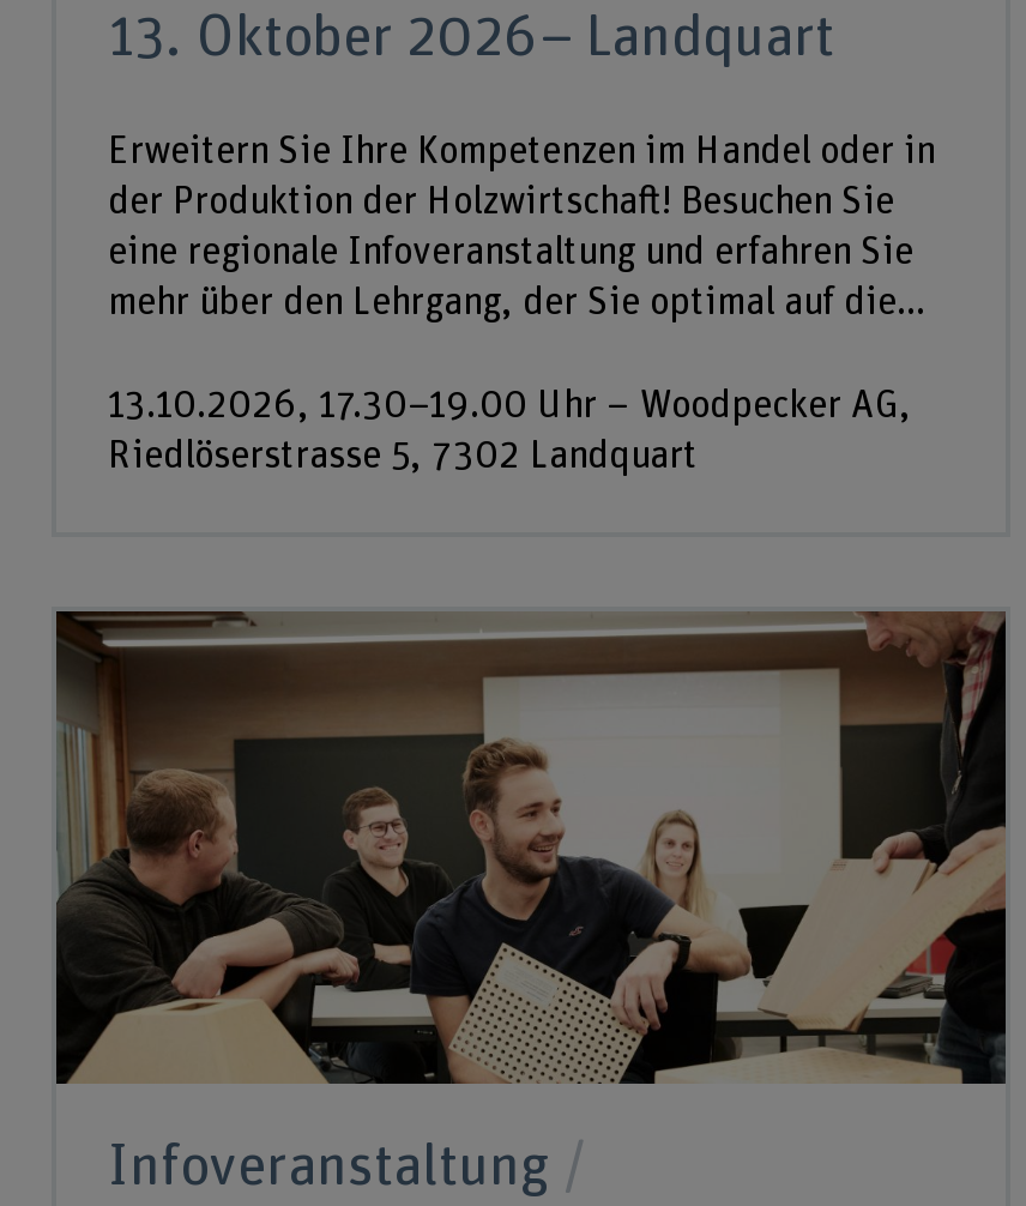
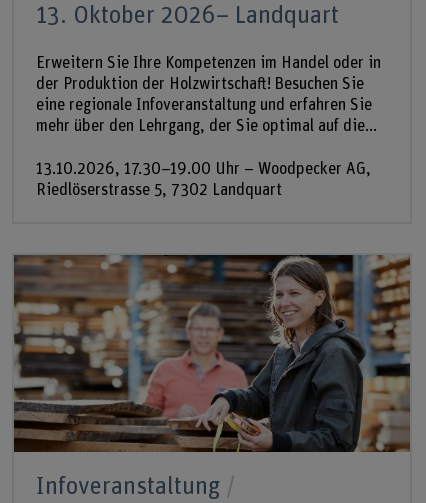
- [image]
+ [image]
